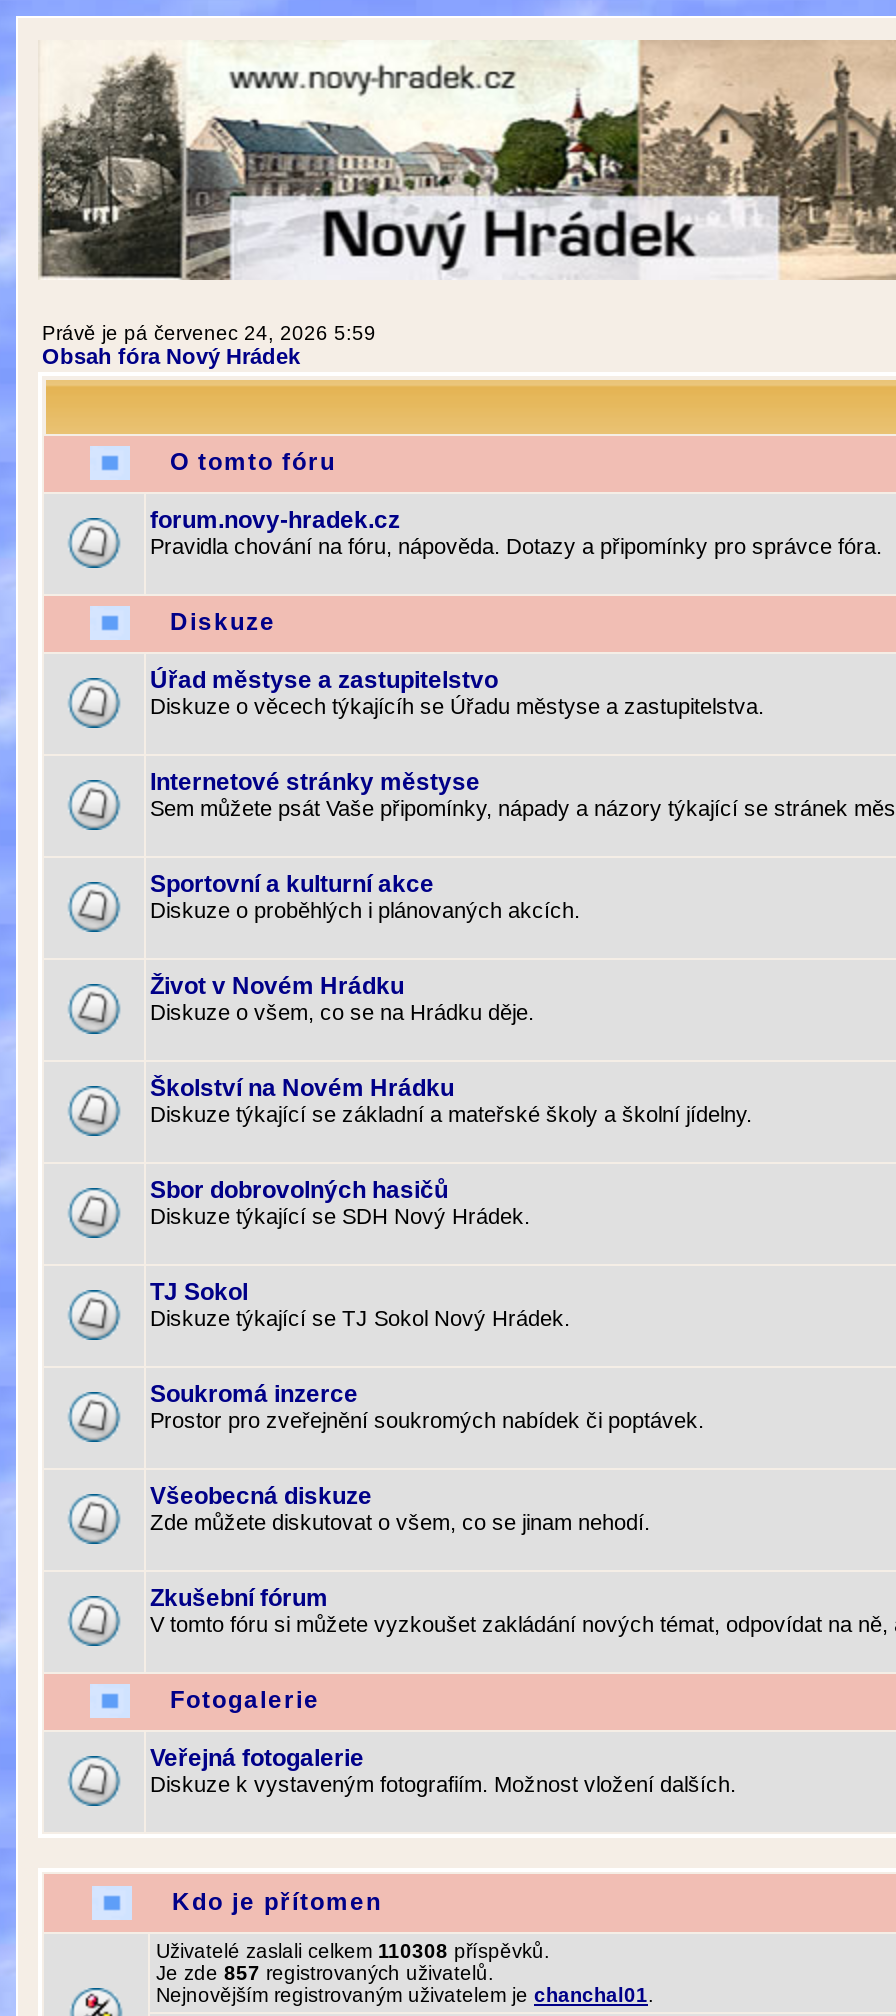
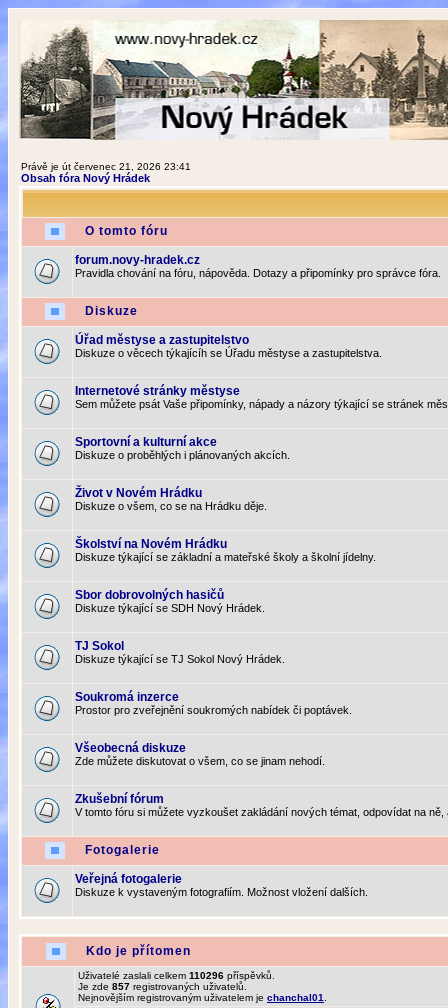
- Právě je pá červenec 24, 2026 5:59
+ Právě je út červenec 21, 2026 23:41

- Uživatelé zaslali celkem 110308 příspěvků.
+ Uživatelé zaslali celkem 110296 příspěvků.
